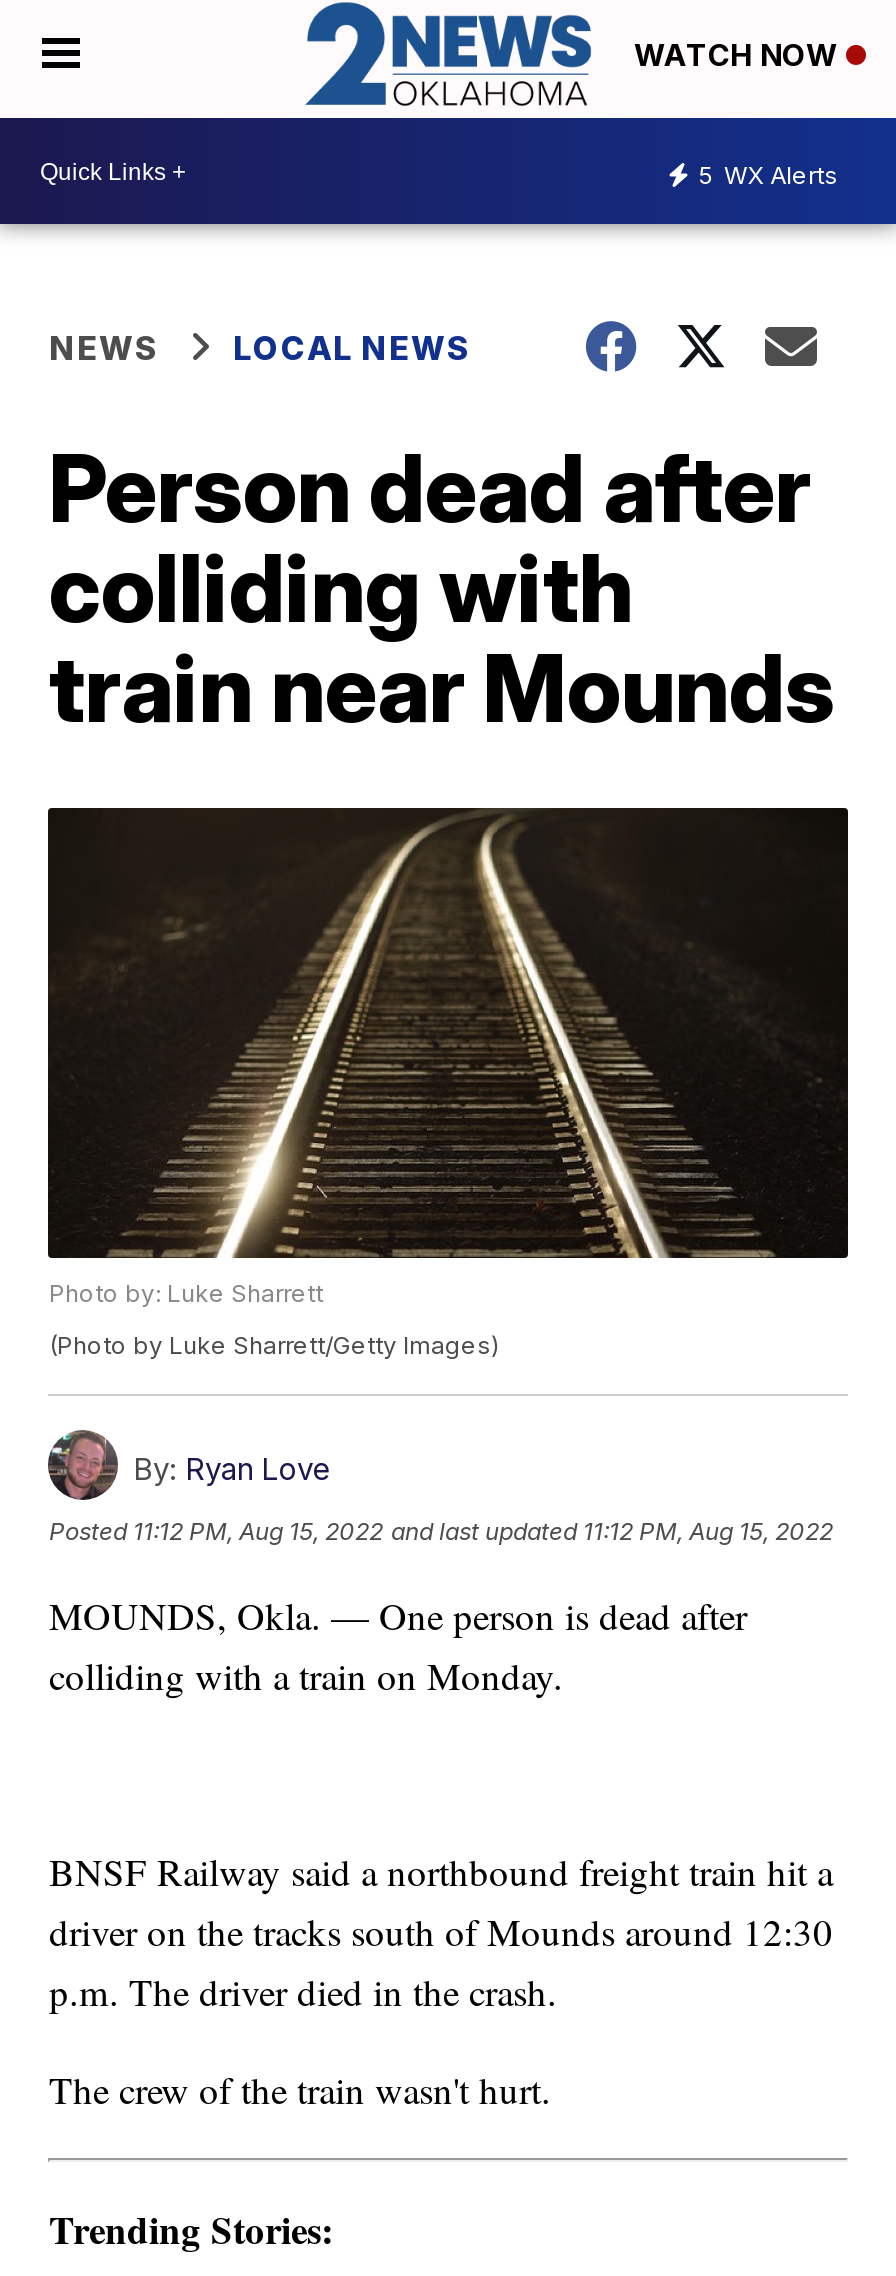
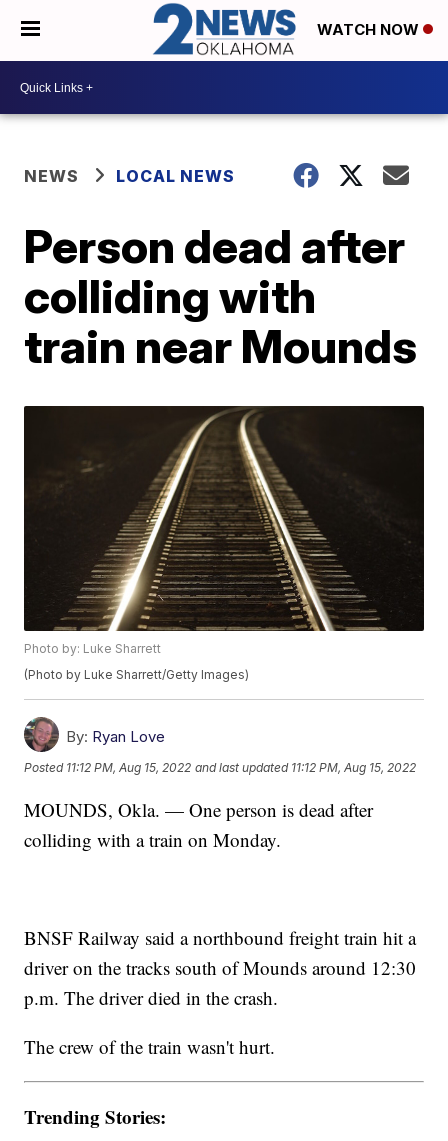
- 5 WX Alerts
